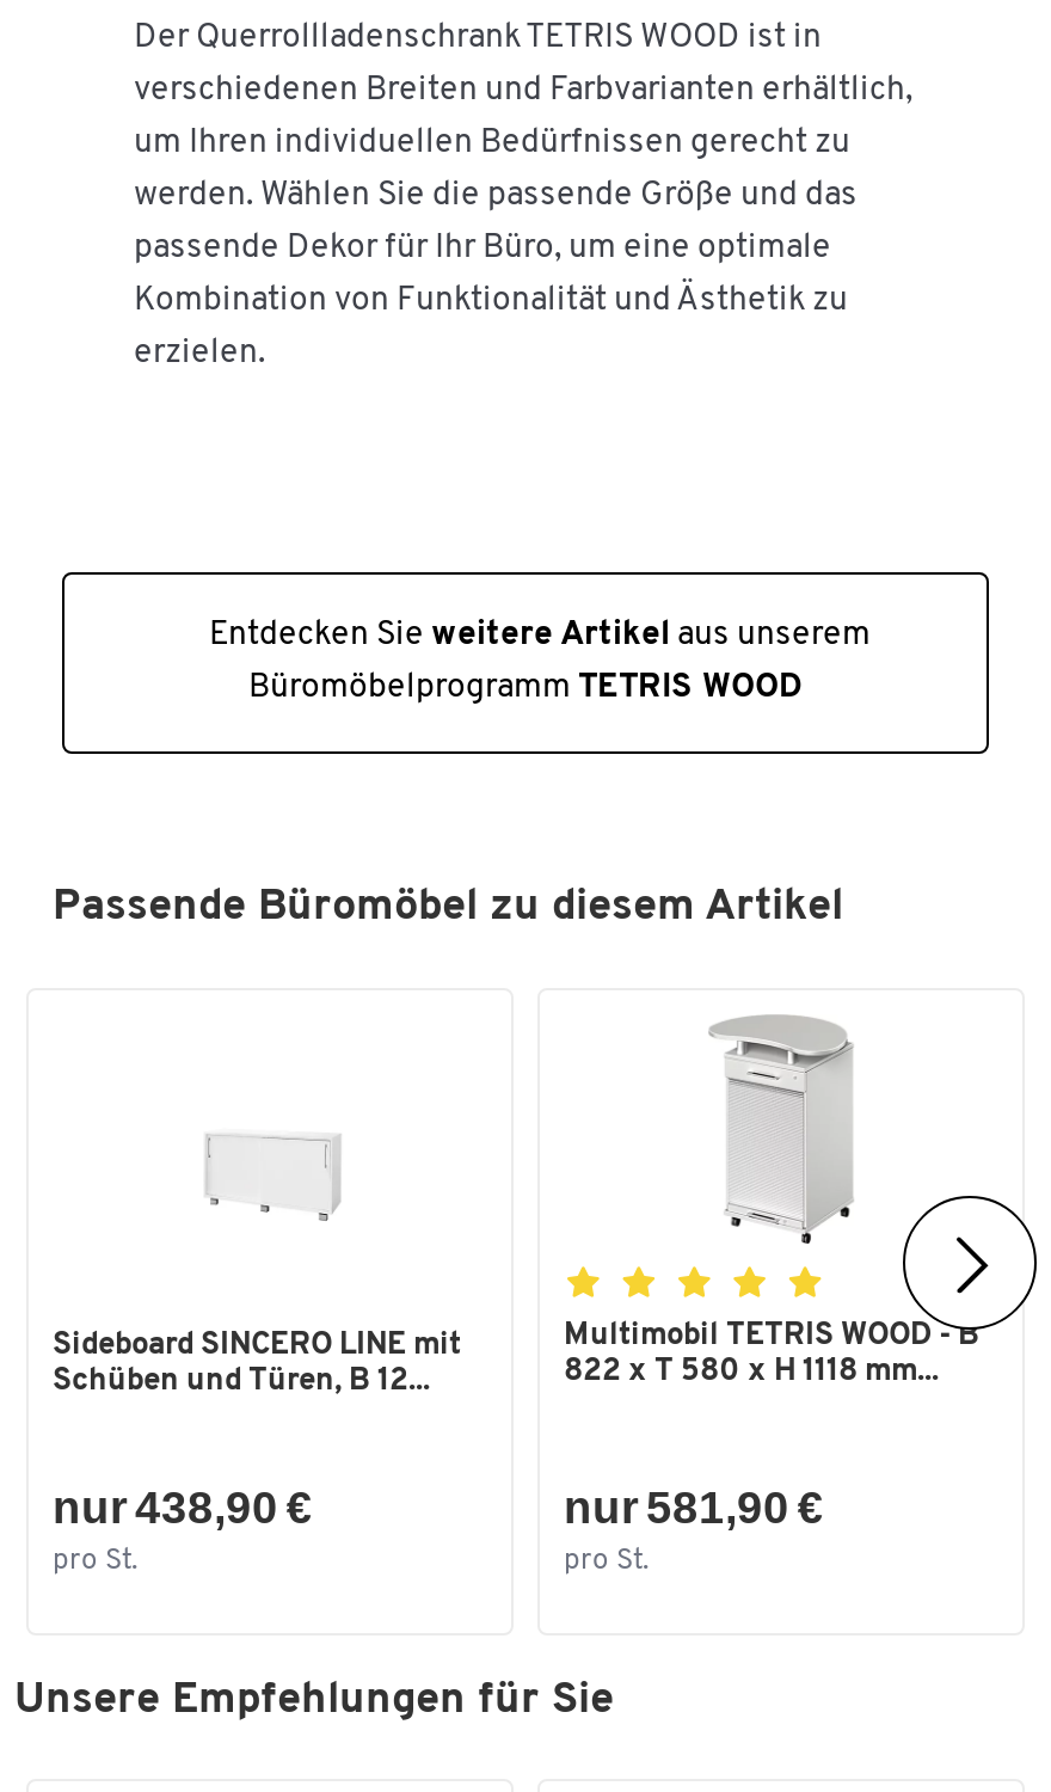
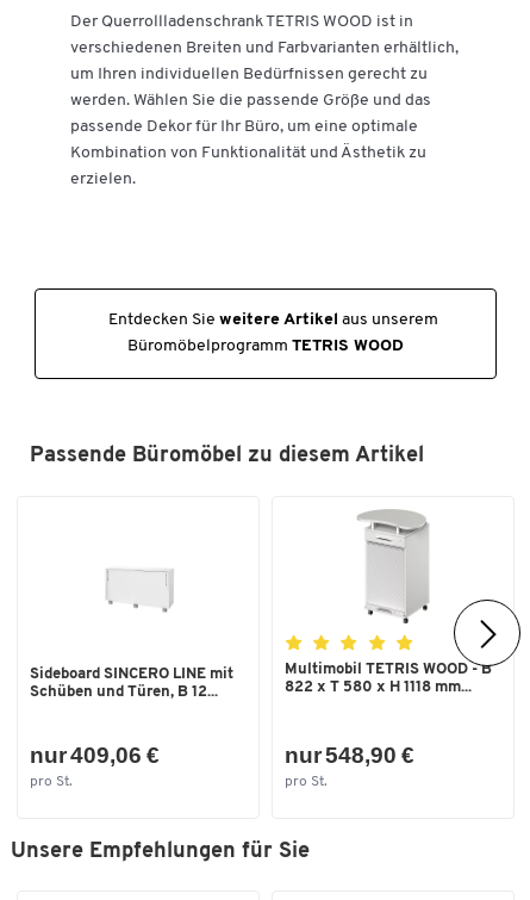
- nur 438,90 €
+ nur 409,06 €

- nur 581,90 €
+ nur 548,90 €
